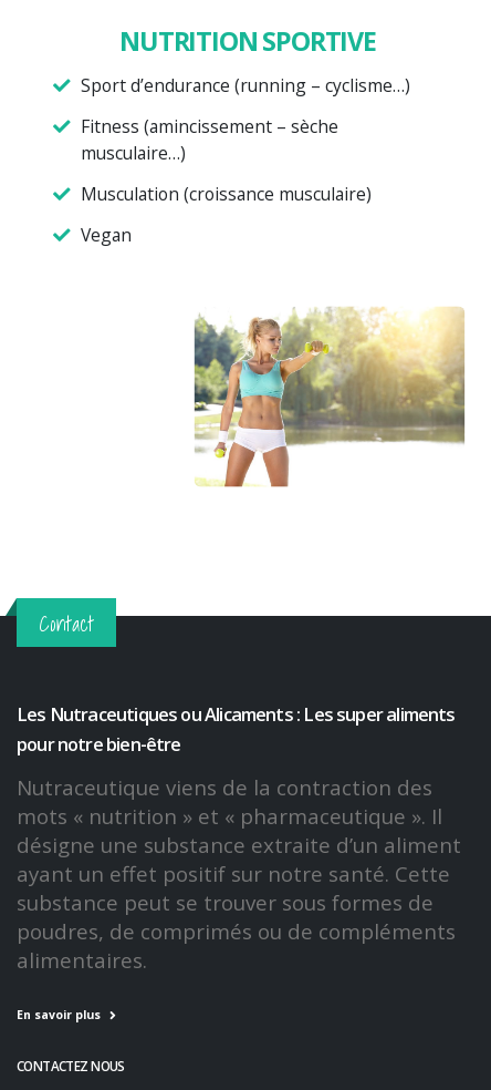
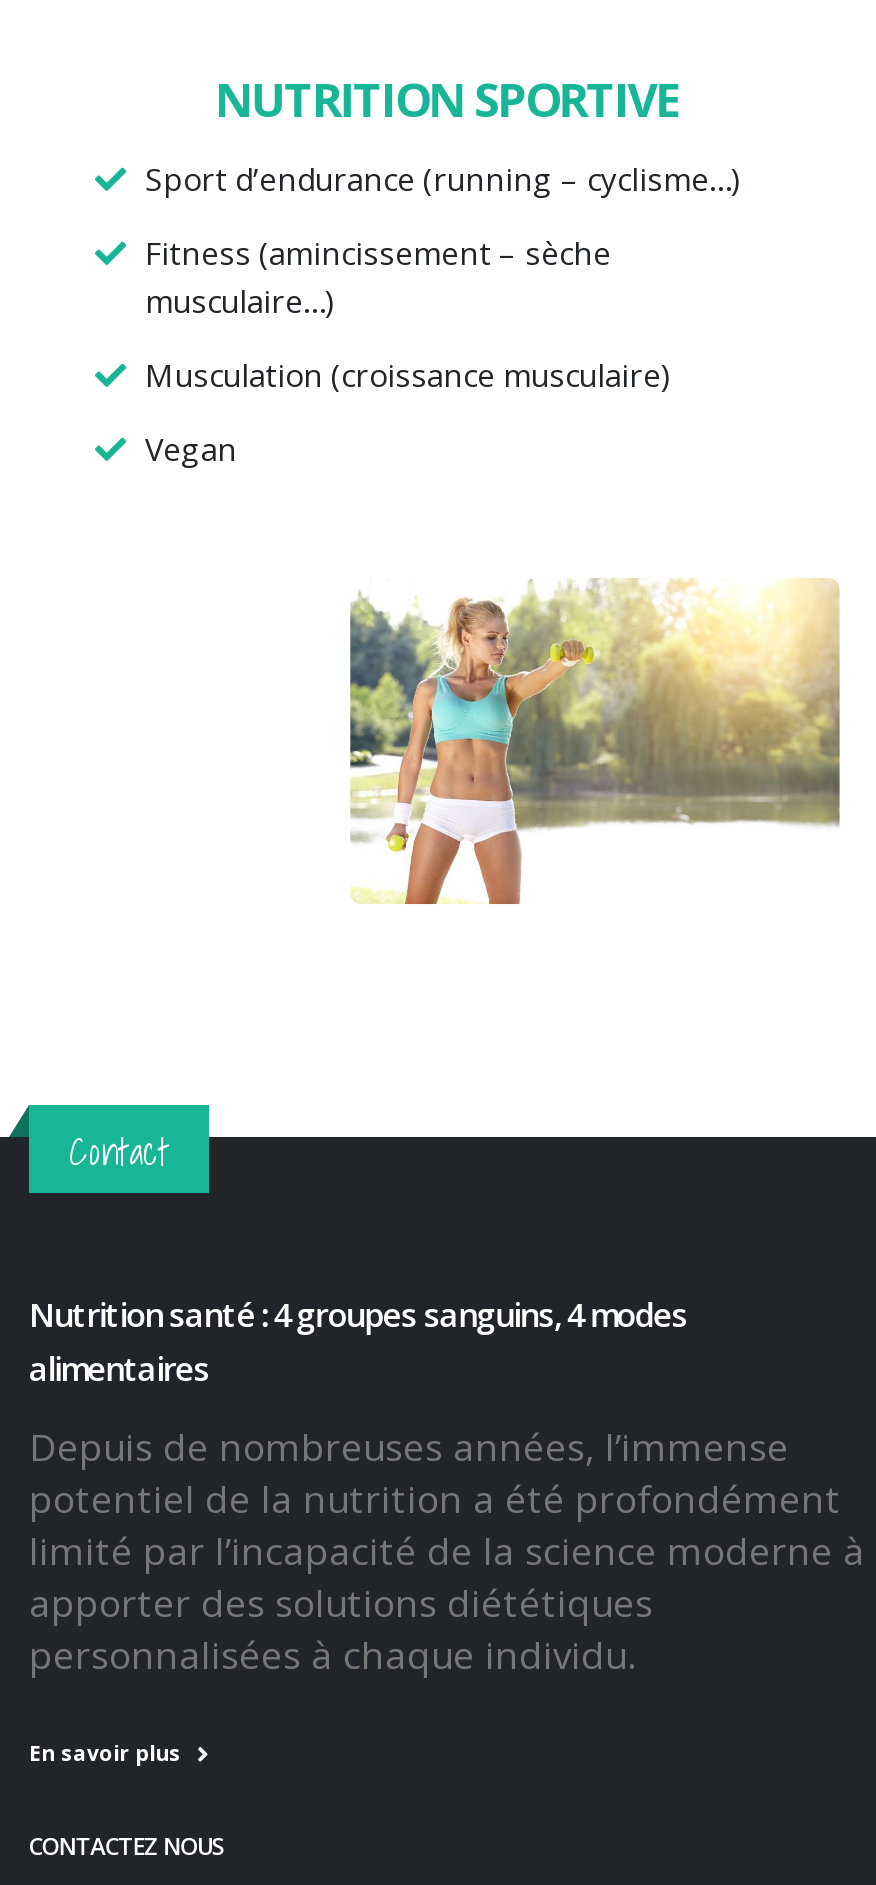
- Les Nutraceutiques ou Alicaments : Les super aliments
- pour notre bien-être
+ Nutrition santé : 4 groupes sanguins, 4 modes
+ alimentaires

- Nutraceutique viens de la contraction des
- mots « nutrition » et « pharmaceutique ». Il
- désigne une substance extraite d’un aliment
- ayant un effet positif sur notre santé. Cette
- substance peut se trouver sous formes de
- poudres, de comprimés ou de compléments
- alimentaires.
+ Depuis de nombreuses années, l’immense
+ potentiel de la nutrition a été profondément
+ limité par l’incapacité de la science moderne à
+ apporter des solutions diététiques
+ personnalisées à chaque individu.
